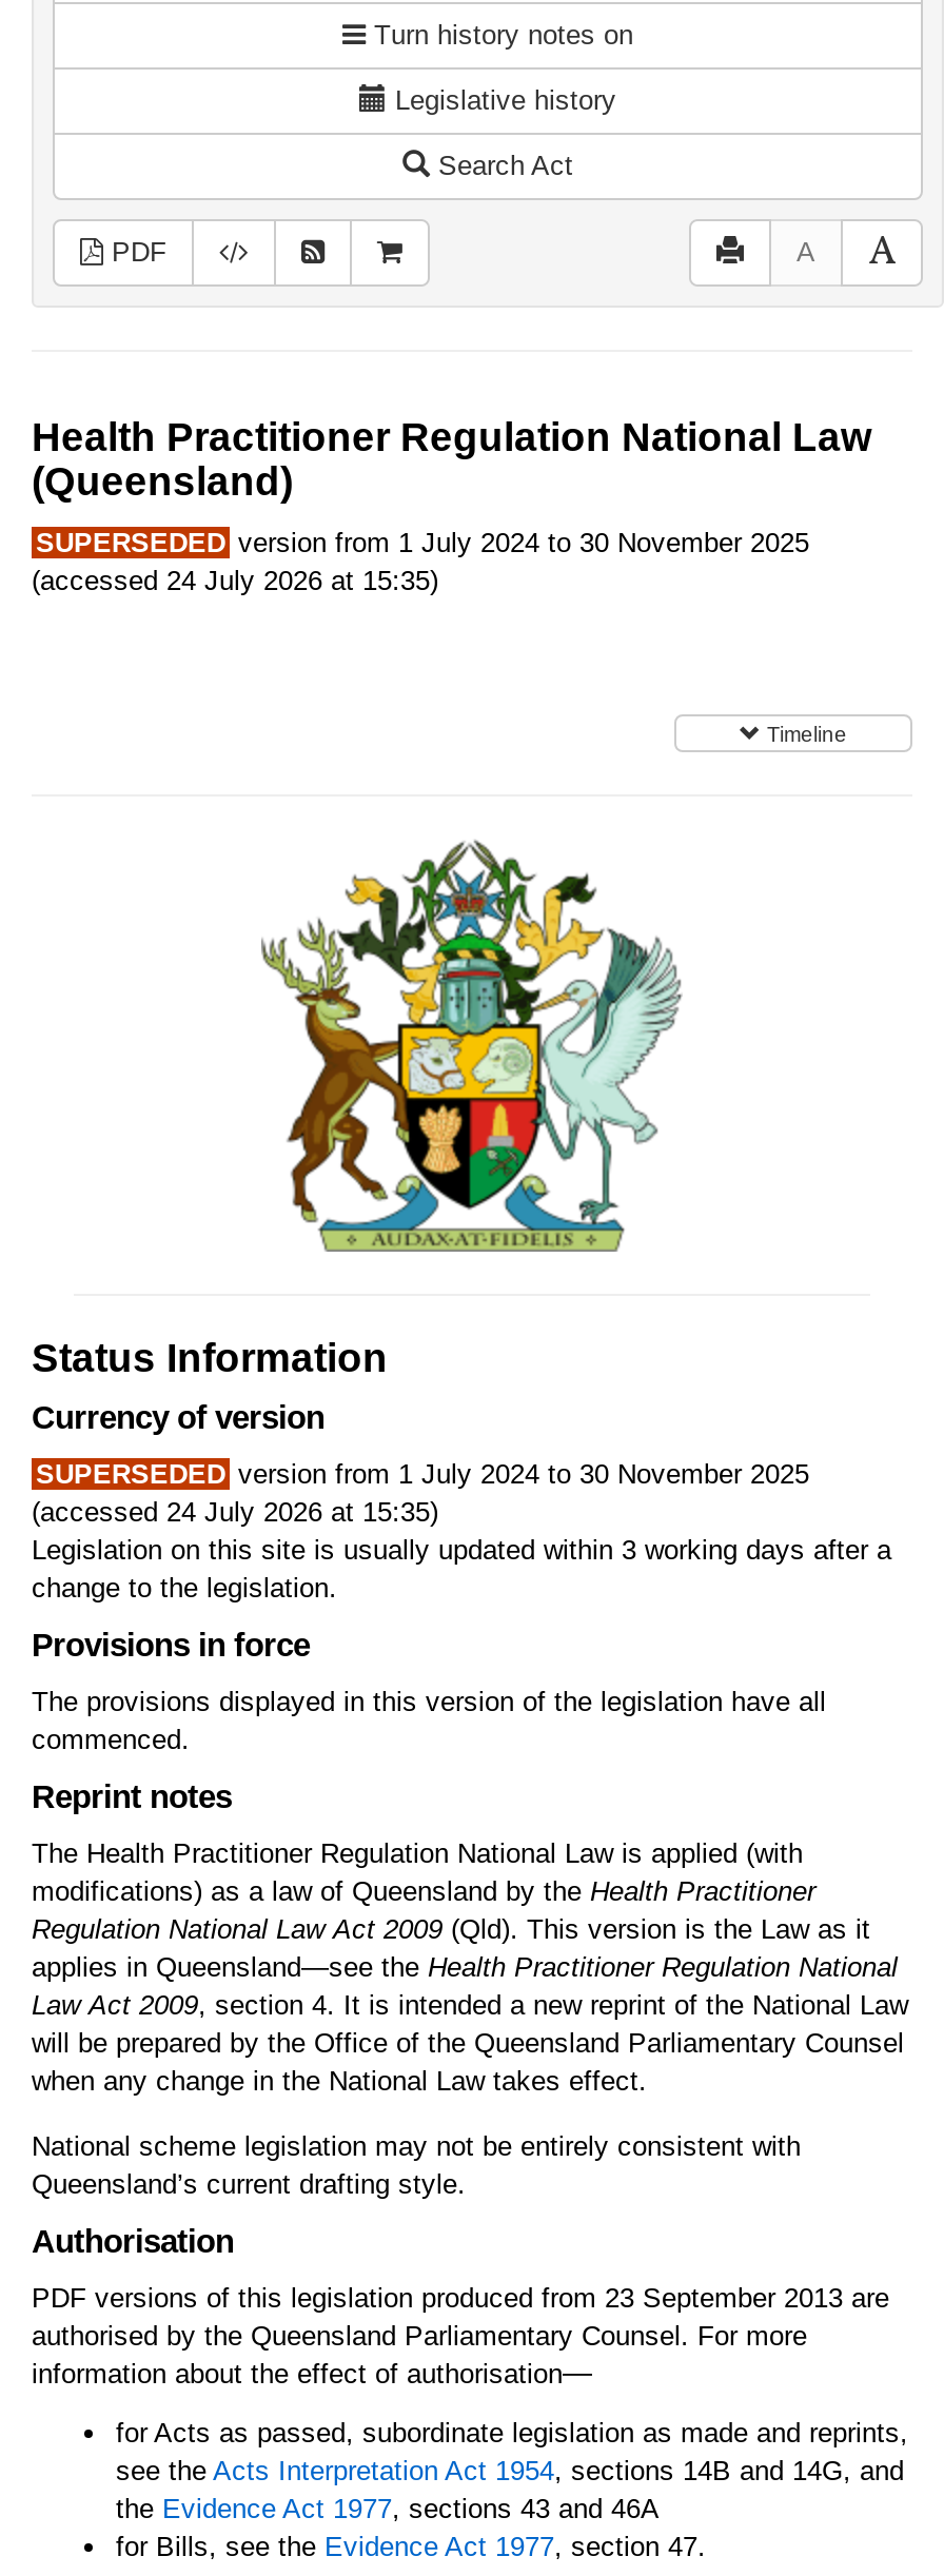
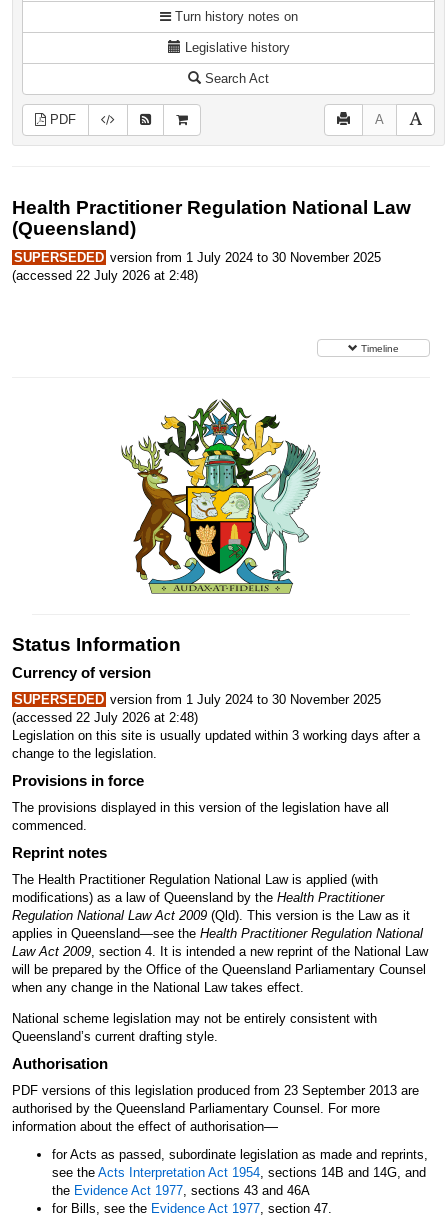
- (accessed 24 July 2026 at 15:35)
+ (accessed 22 July 2026 at 2:48)

- (accessed 24 July 2026 at 15:35)
+ (accessed 22 July 2026 at 2:48)
